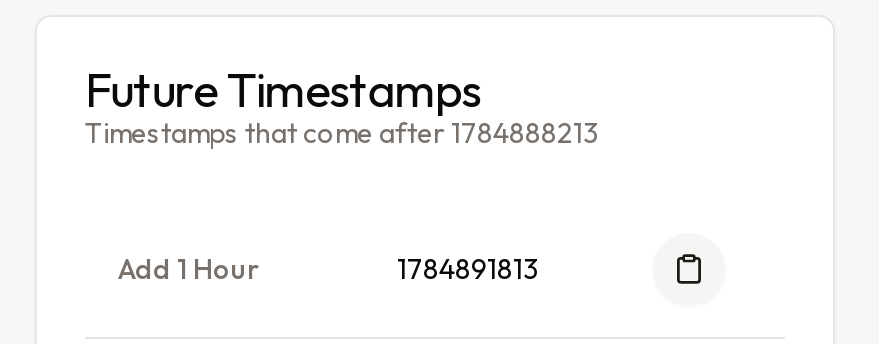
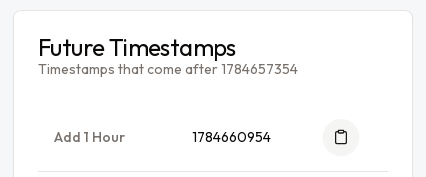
- Timestamps that come after 1784888213
+ Timestamps that come after 1784657354

- 1784891813
+ 1784660954
